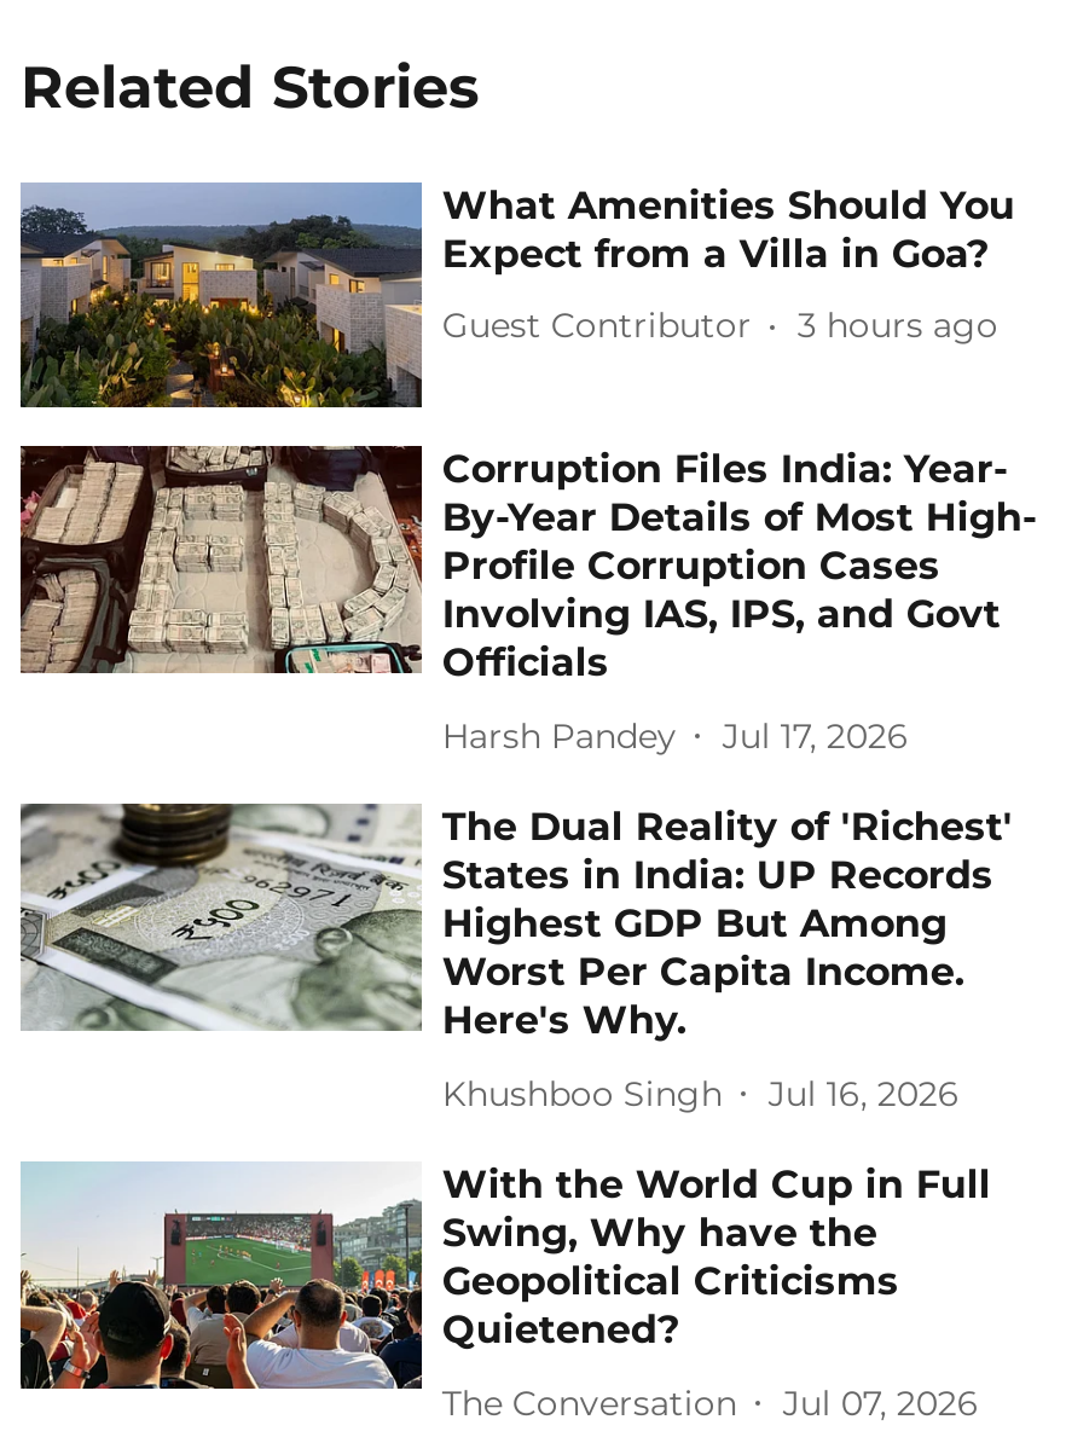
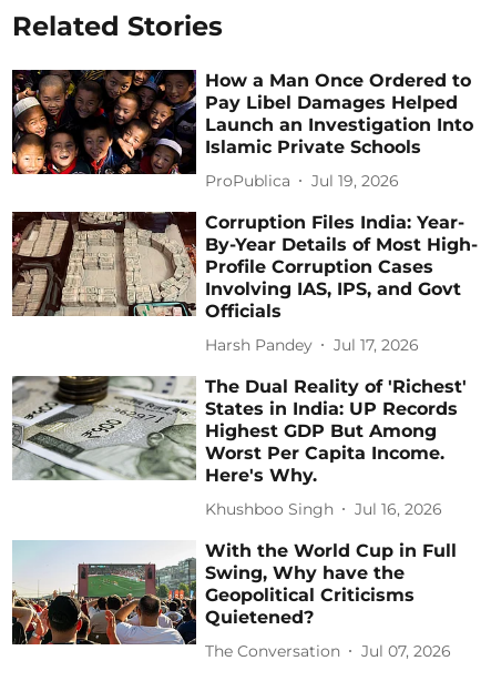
- [image]
- What Amenities Should You
- Expect from a Villa in Goa?
+ [image]
+ How a Man Once Ordered to
+ Pay Libel Damages Helped
+ Launch an Investigation Into
+ Islamic Private Schools

- Guest Contributor
- 3 hours ago
+ ProPublica
+ Jul 19, 2026
